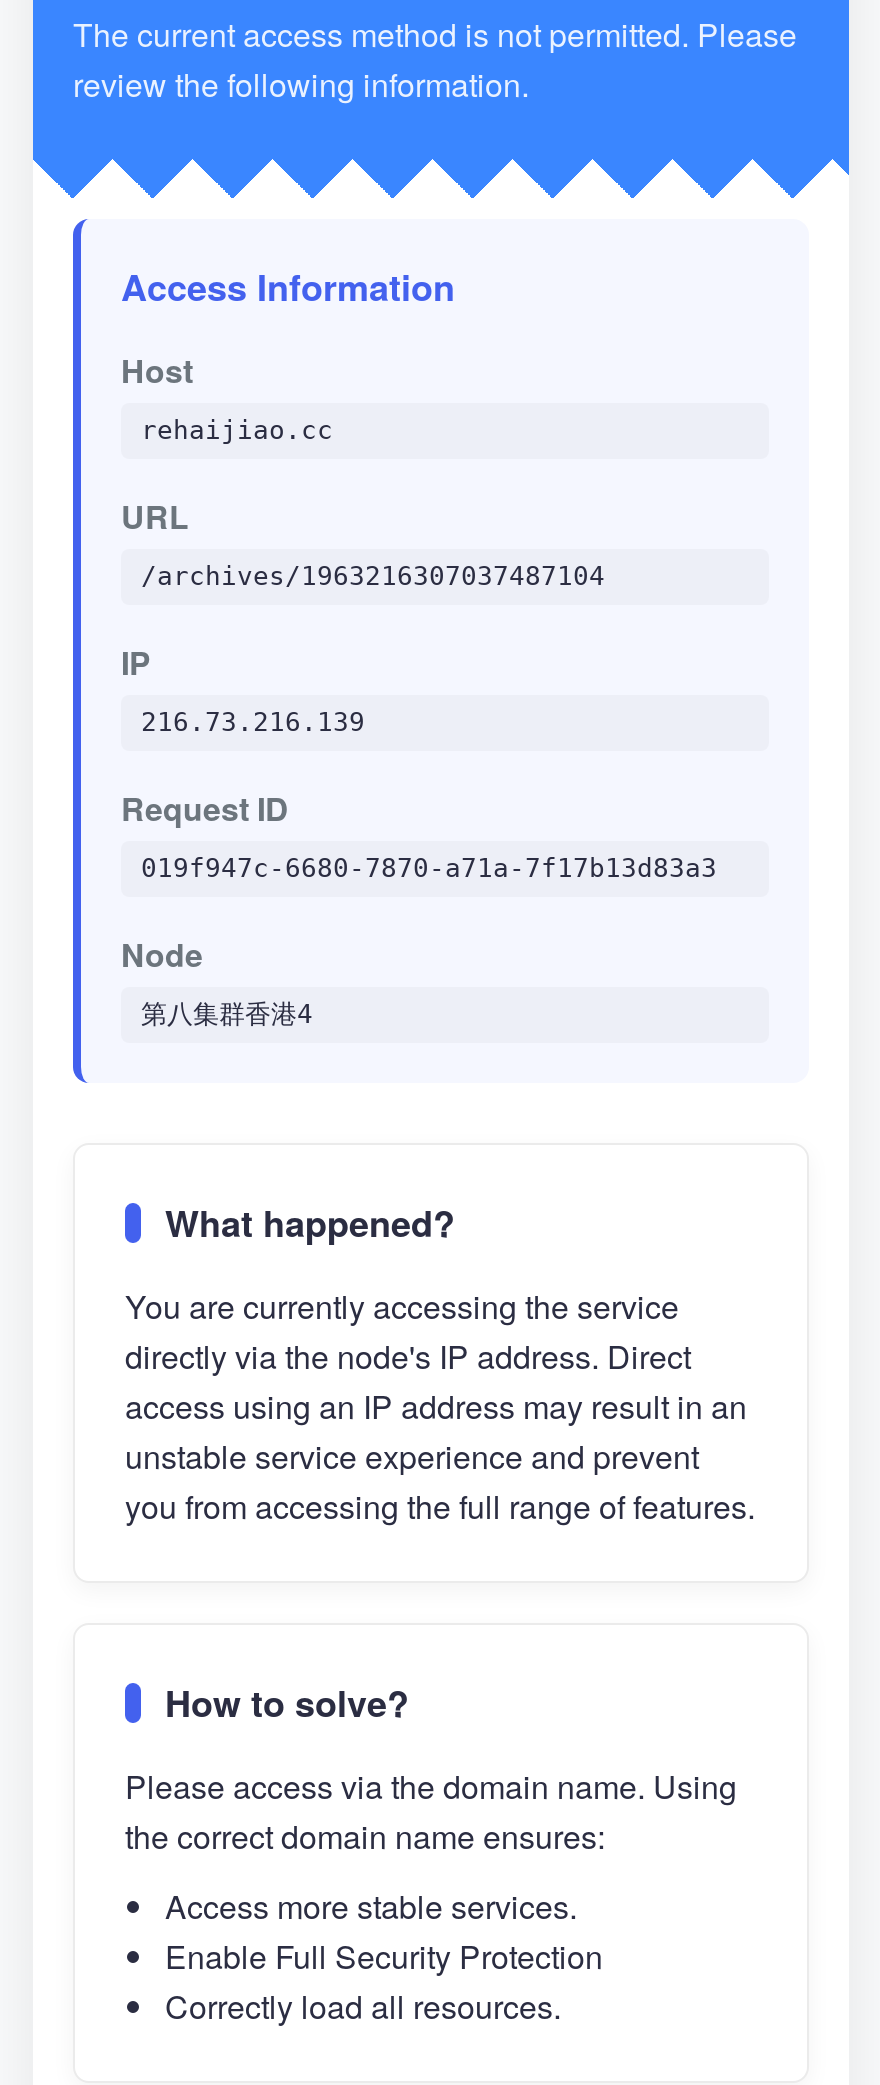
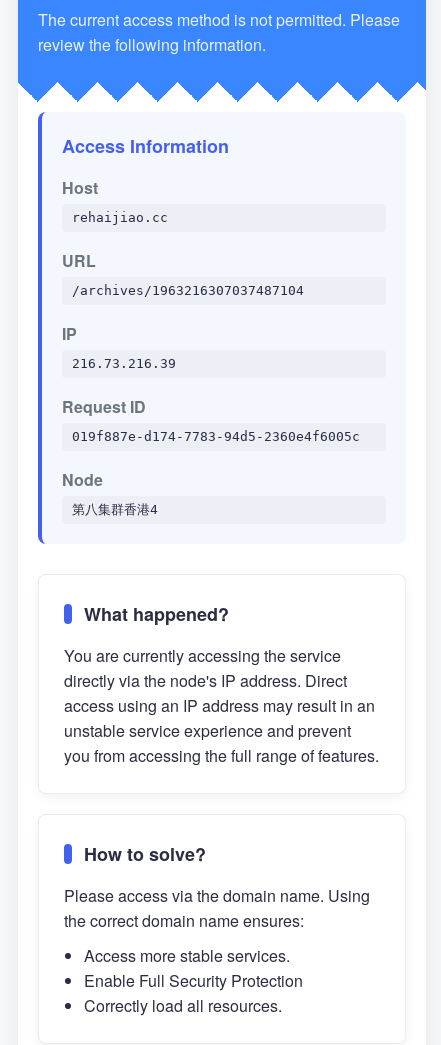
- 216.73.216.139
+ 216.73.216.39

- 019f947c-6680-7870-a71a-7f17b13d83a3
+ 019f887e-d174-7783-94d5-2360e4f6005c
